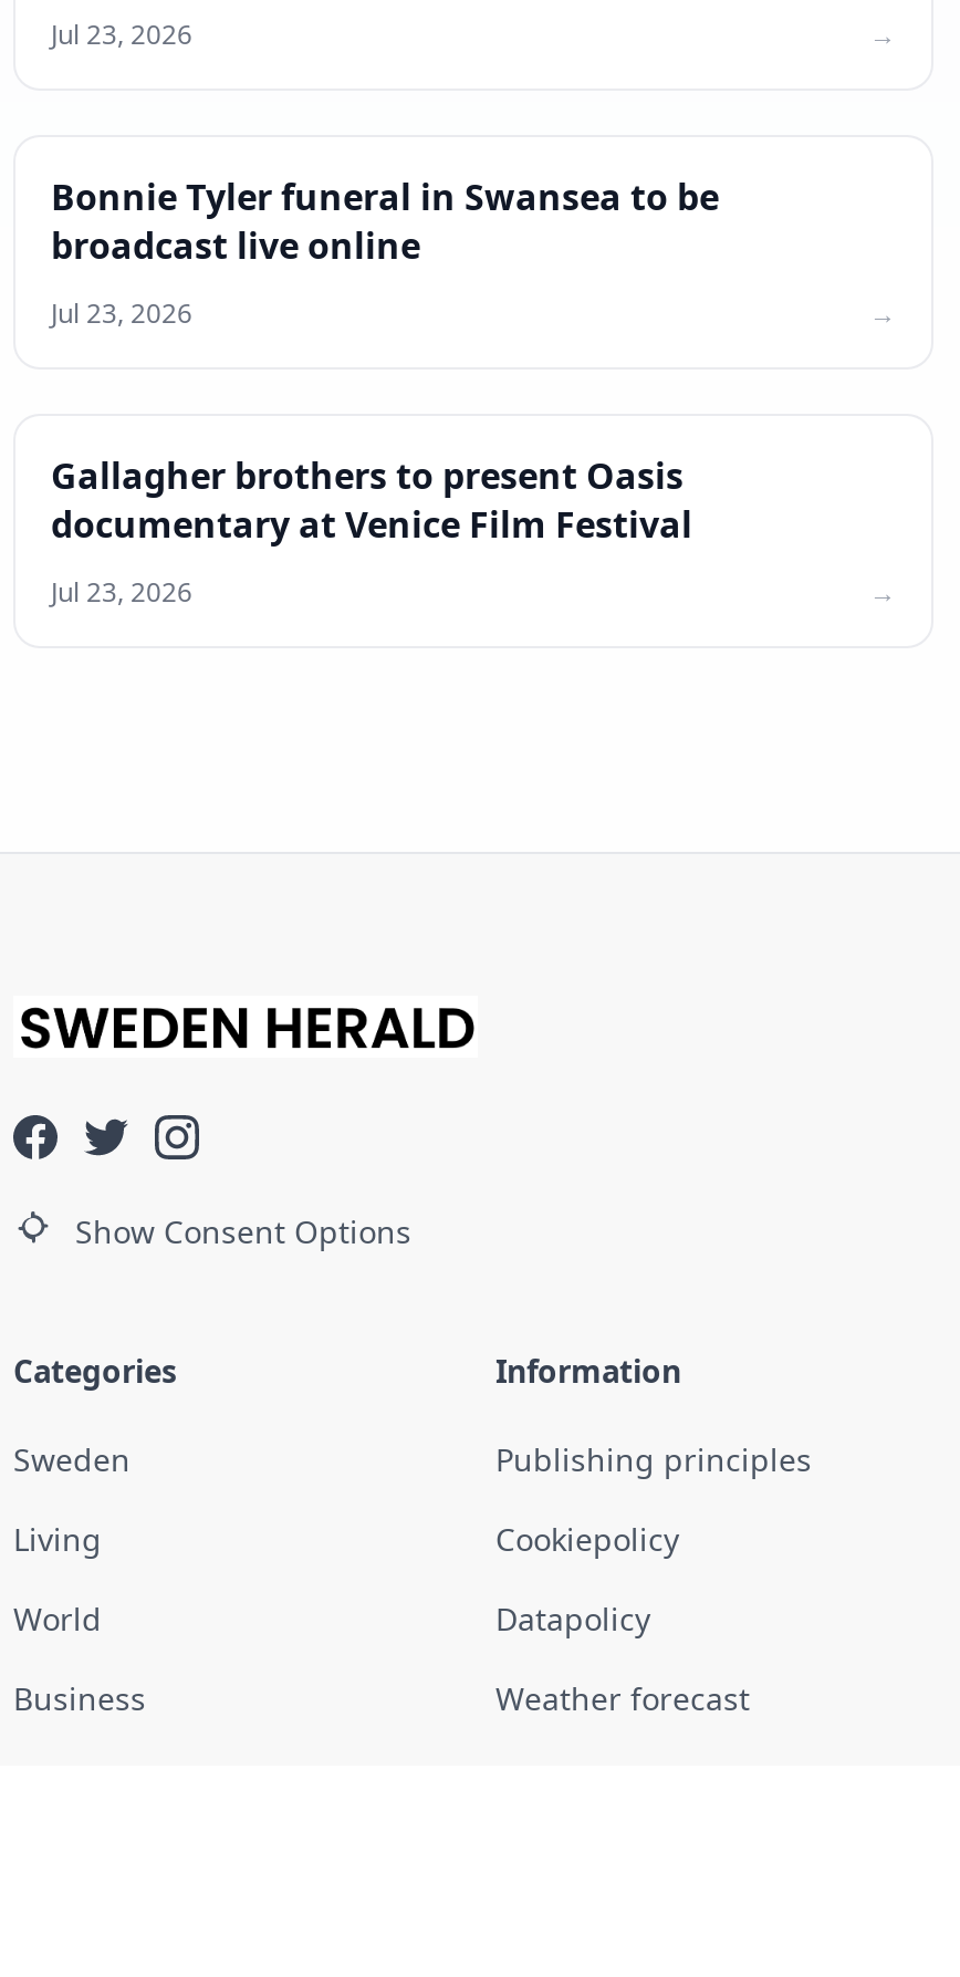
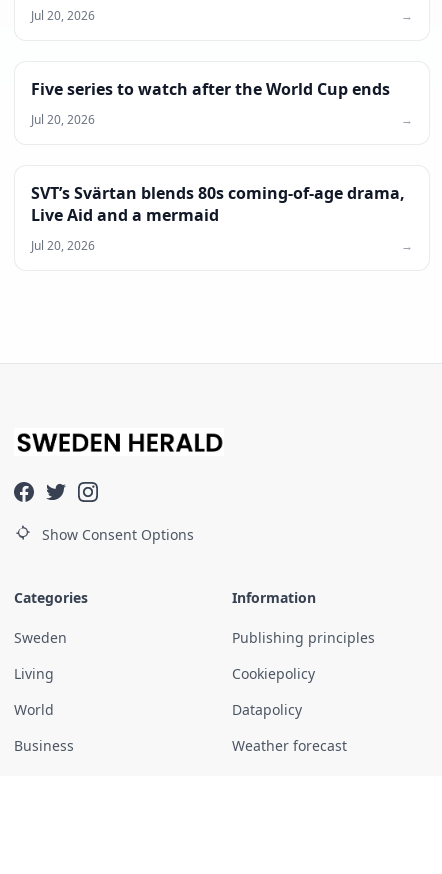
- Jul 23, 2026
+ Jul 20, 2026

- Bonnie Tyler funeral in Swansea to be
- broadcast live online
+ Five series to watch after the World Cup ends

- Jul 23, 2026
+ Jul 20, 2026

- Gallagher brothers to present Oasis
- documentary at Venice Film Festival
+ SVT’s Svärtan blends 80s coming-of-age drama,
+ Live Aid and a mermaid

- Jul 23, 2026
+ Jul 20, 2026
